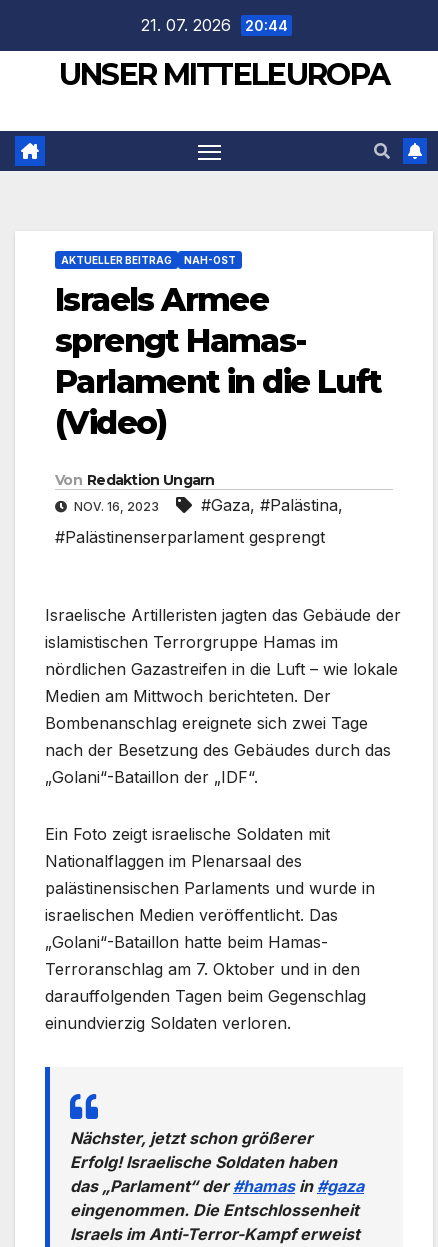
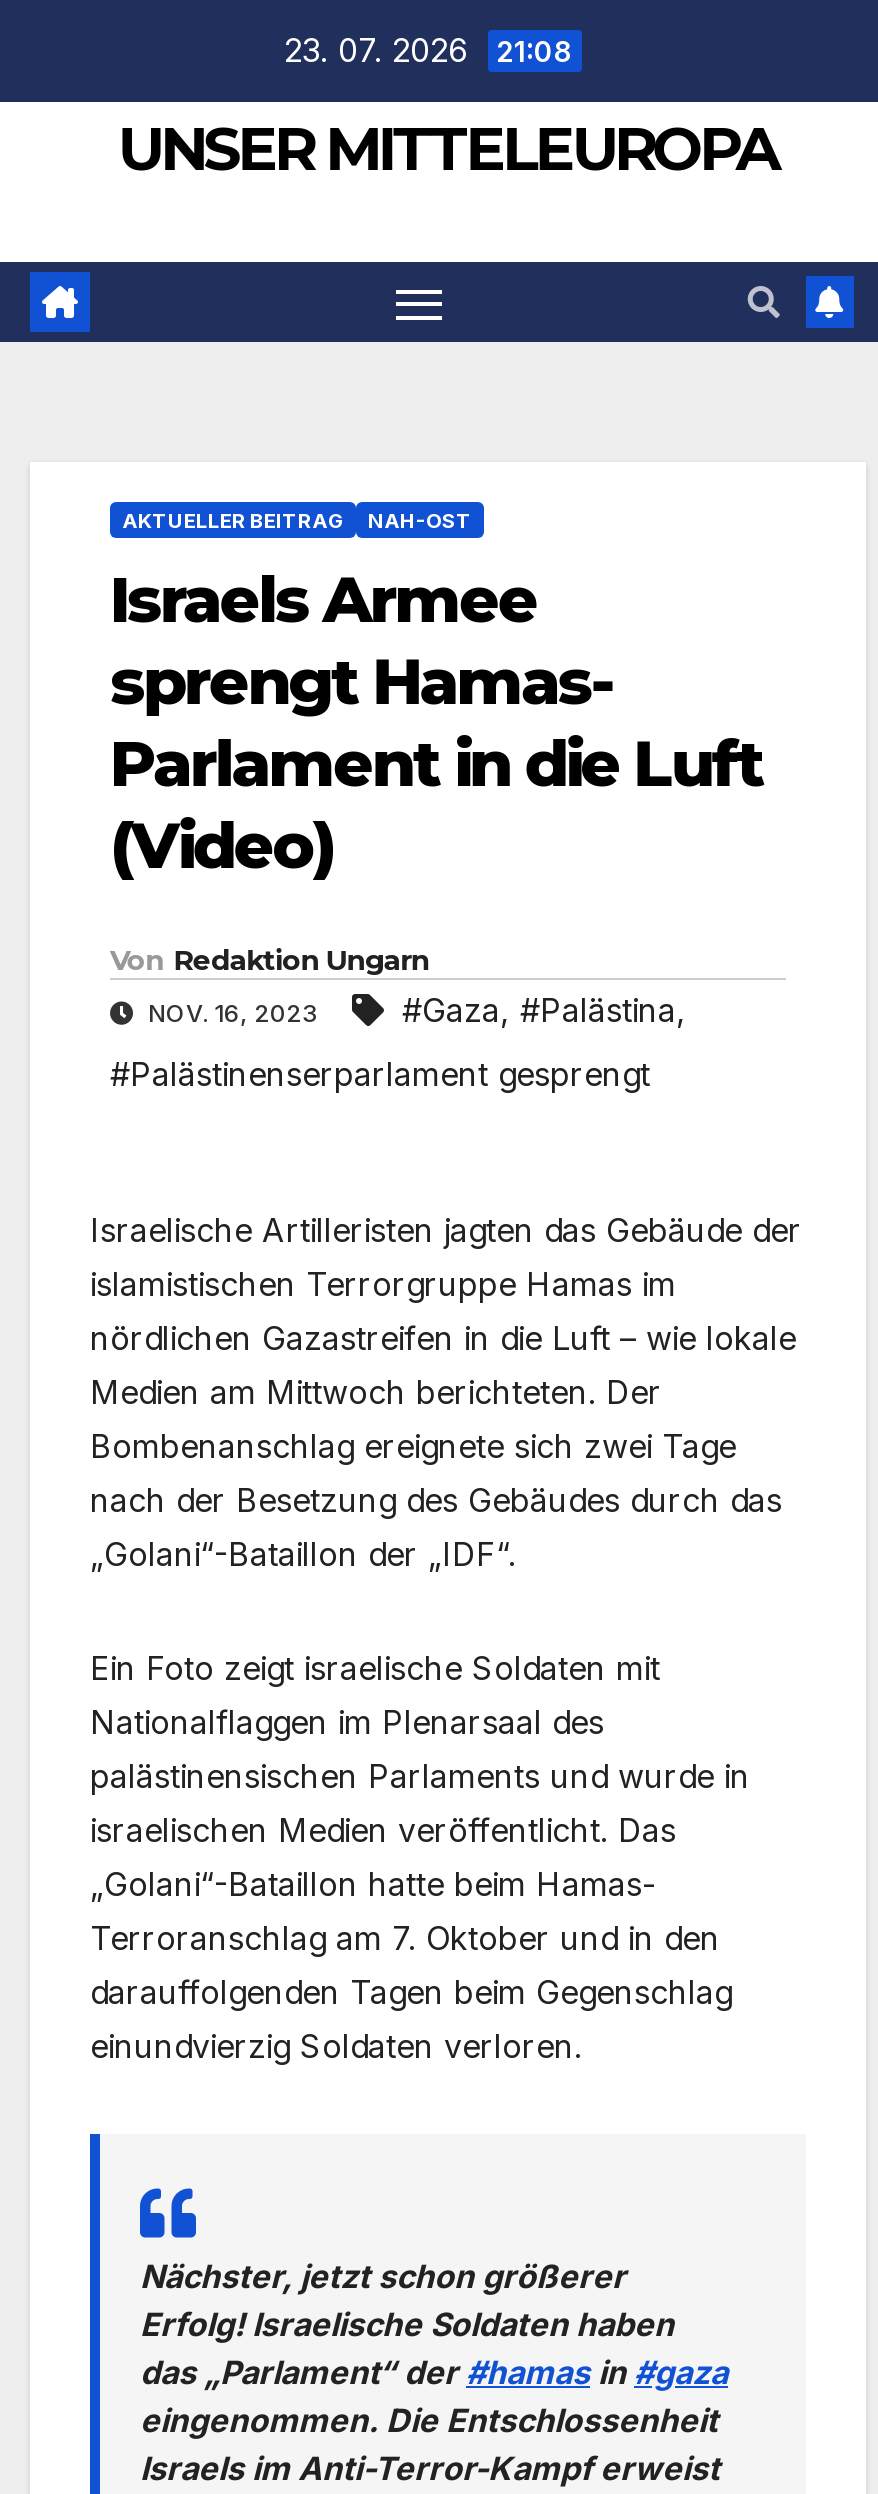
- 21. 07. 2026 20:44
+ 23. 07. 2026 21:08
